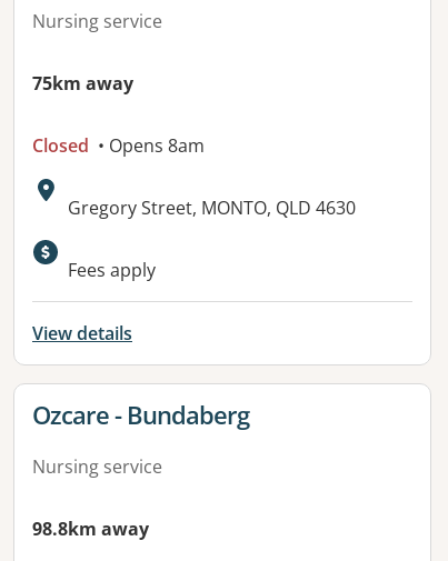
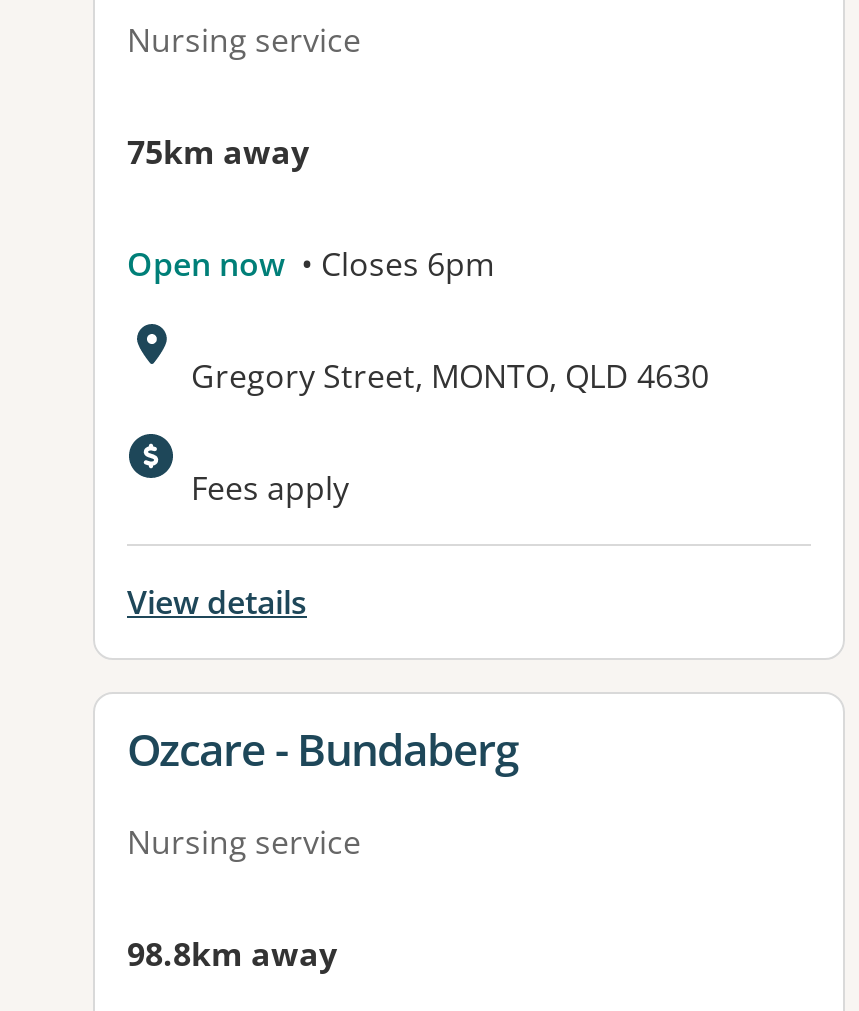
- Closed • Opens 8am
+ Open now • Closes 6pm
